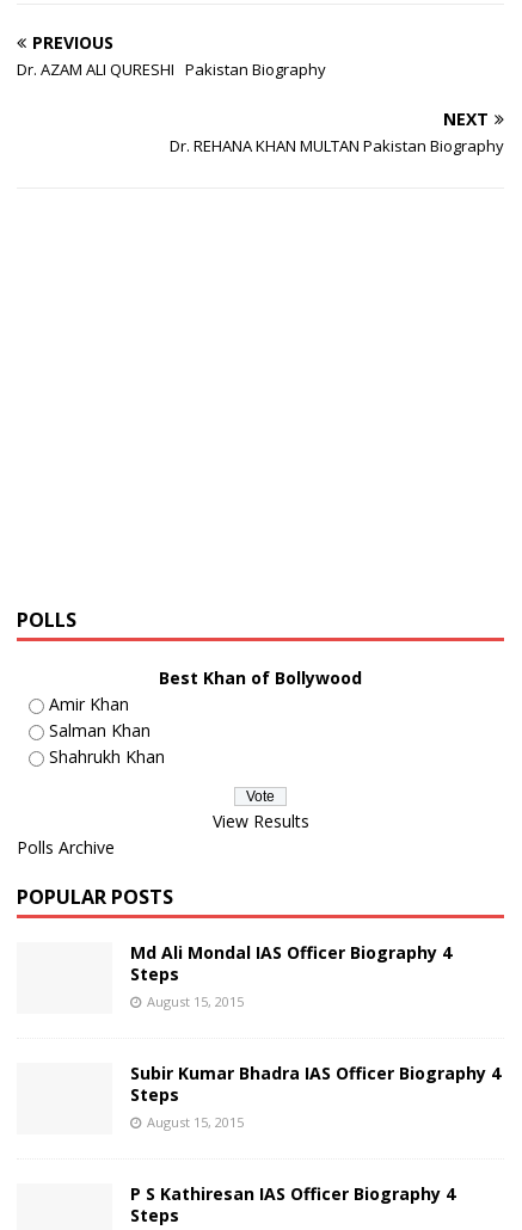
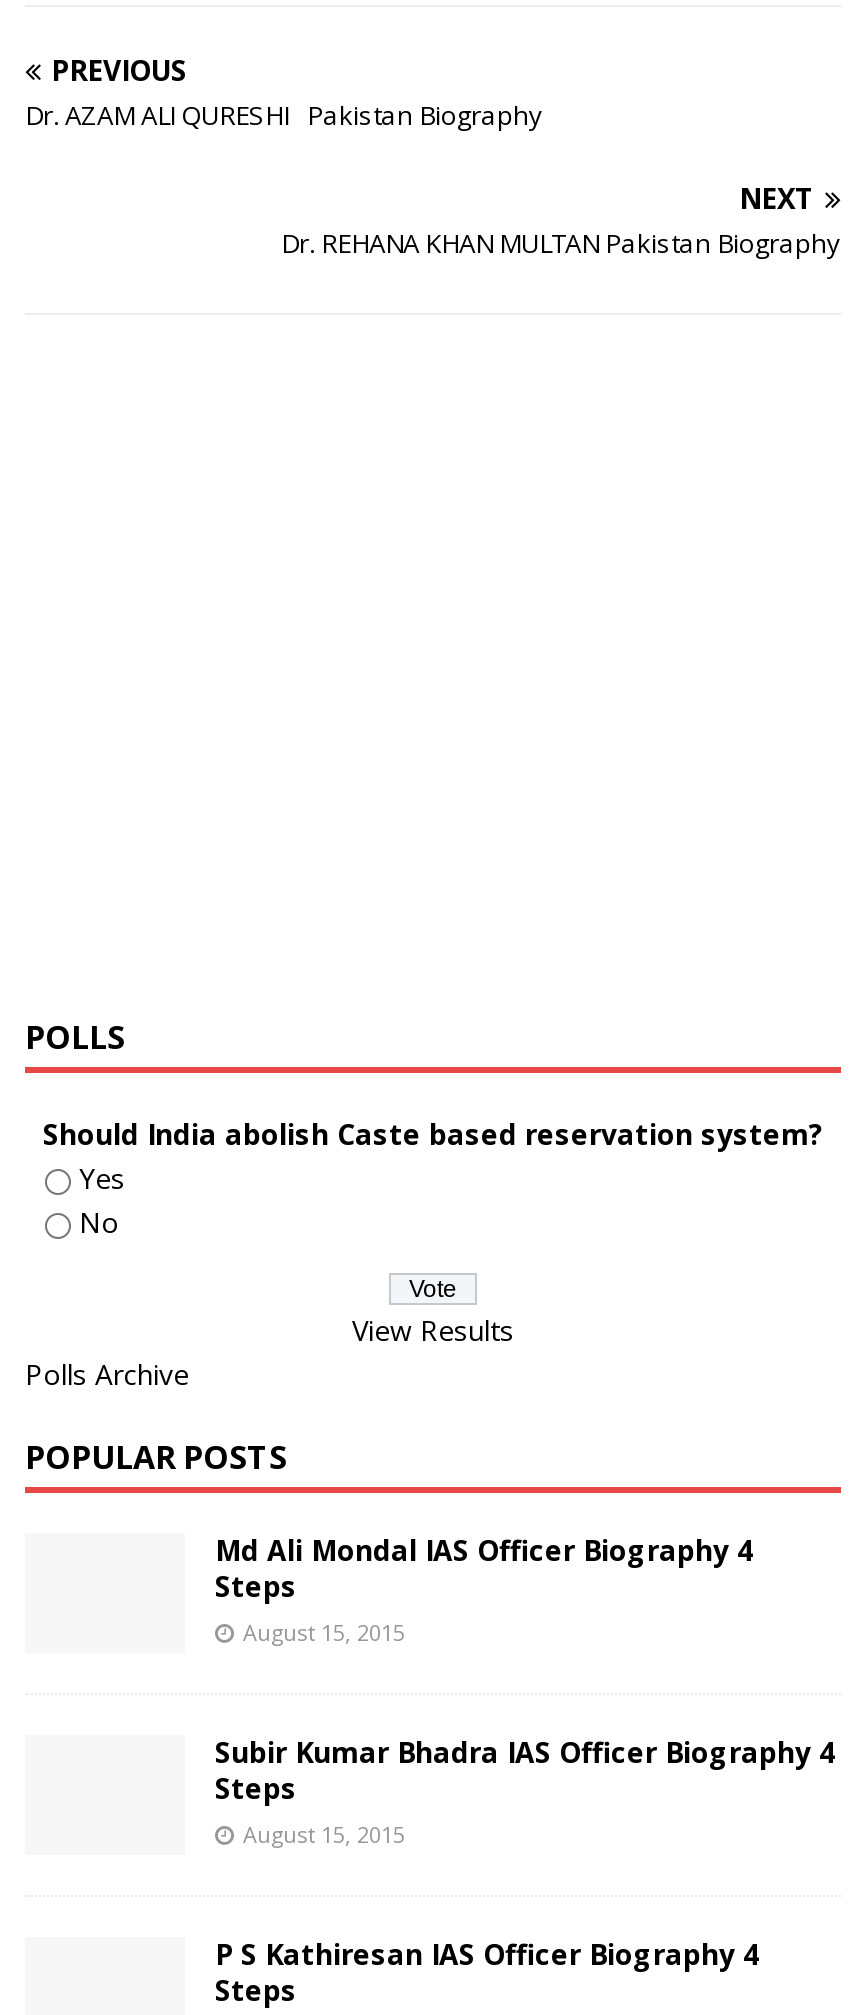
- Best Khan of Bollywood
- Amir Khan
- Salman Khan
- Shahrukh Khan
+ Should India abolish Caste based reservation system?
+ Yes
+ No
